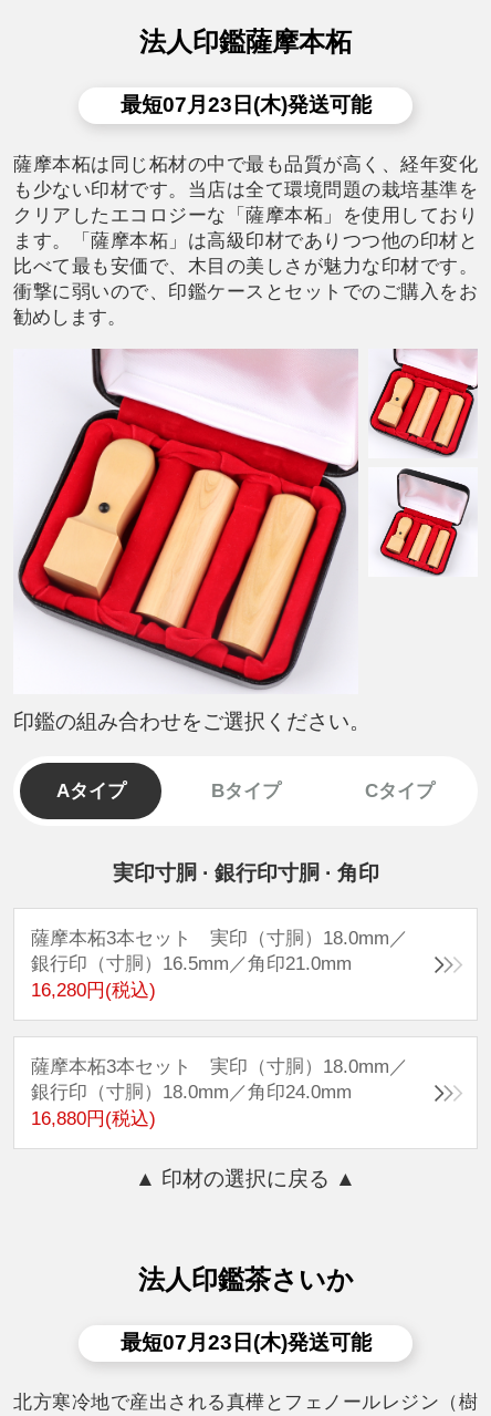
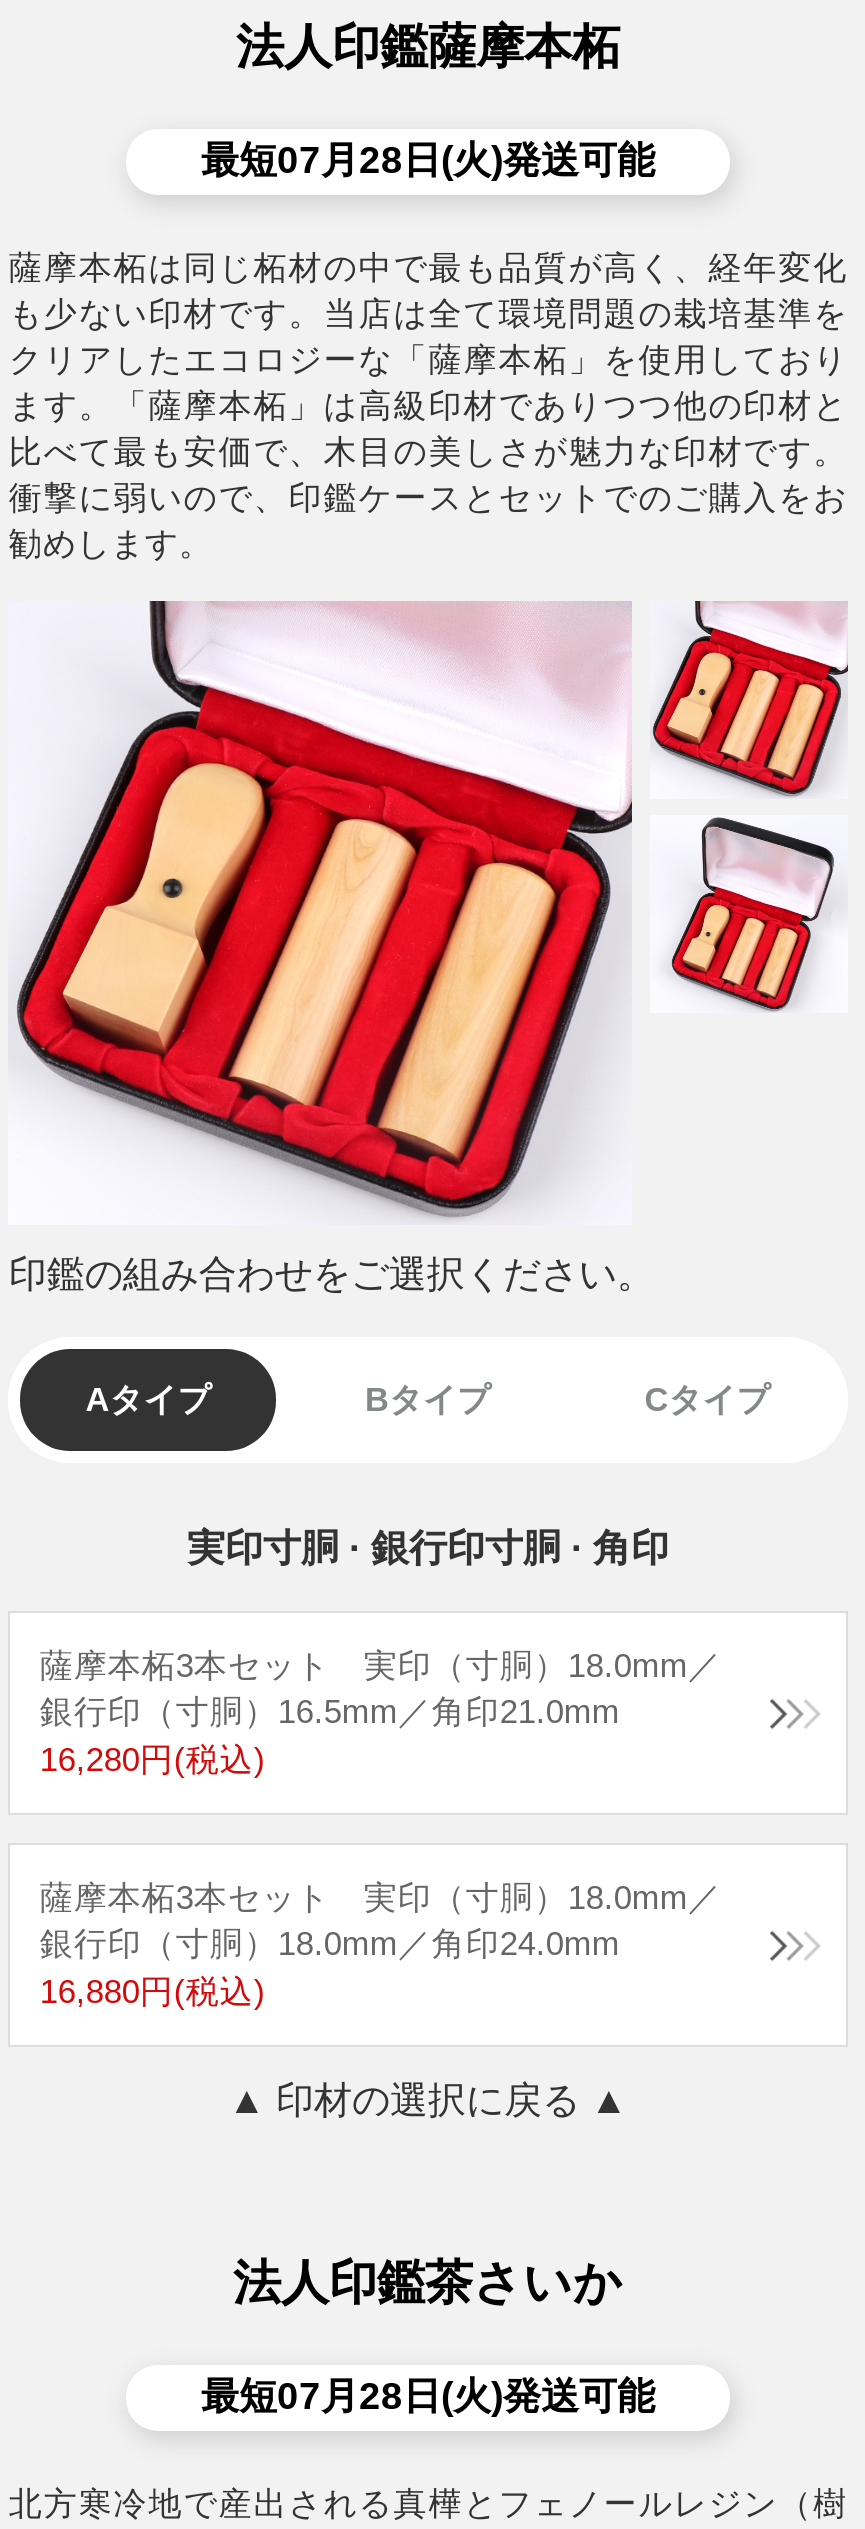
- 最短07月23日(木)発送可能
+ 最短07月28日(火)発送可能

- 最短07月23日(木)発送可能
+ 最短07月28日(火)発送可能
